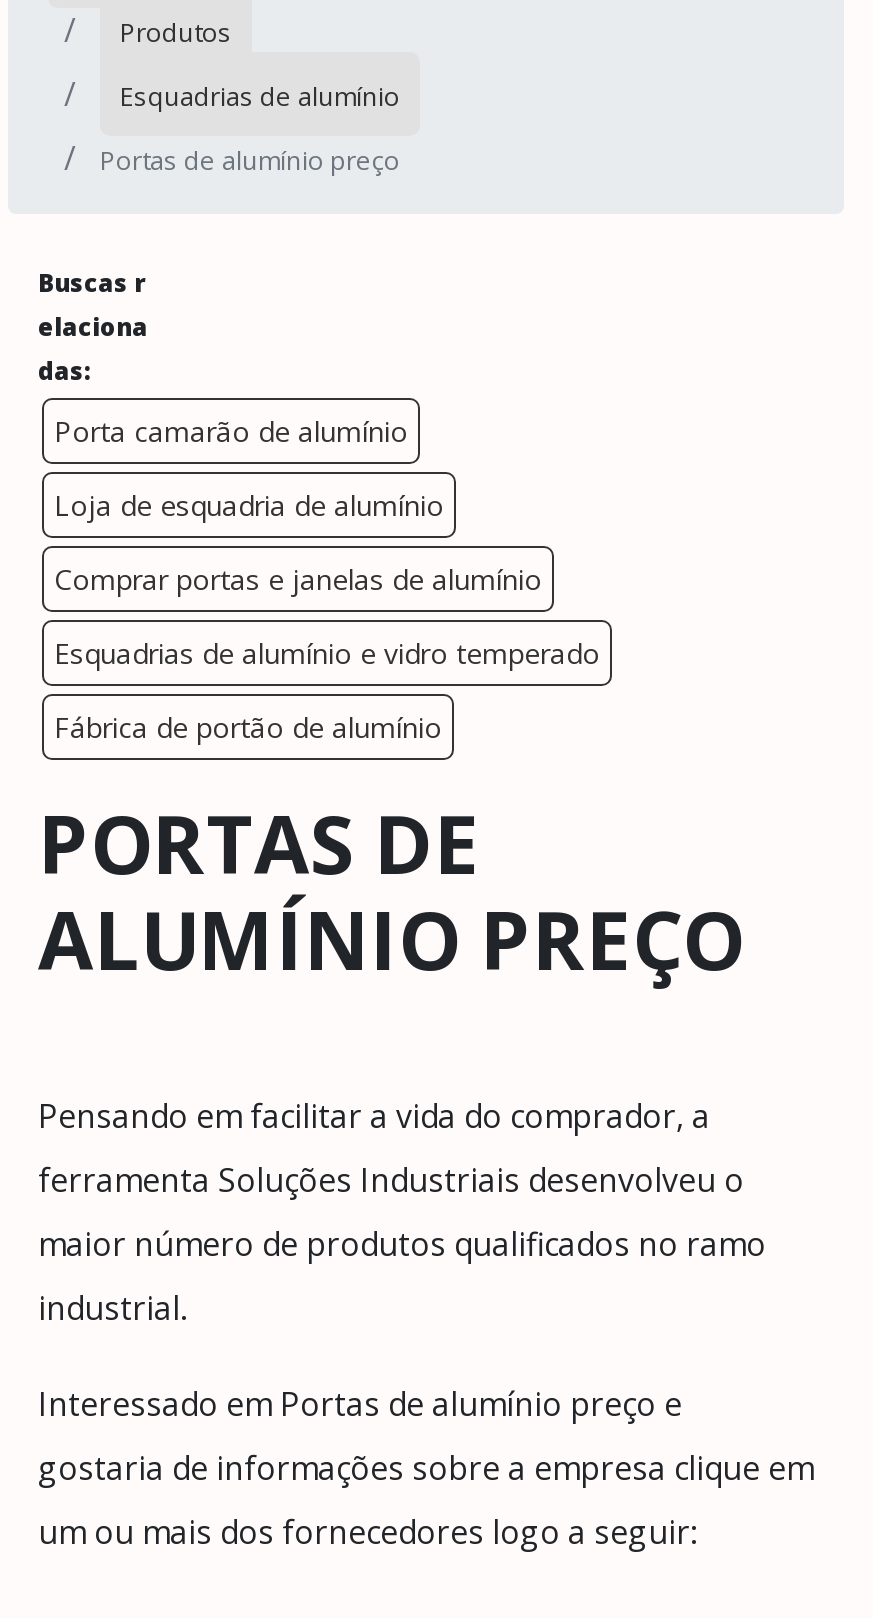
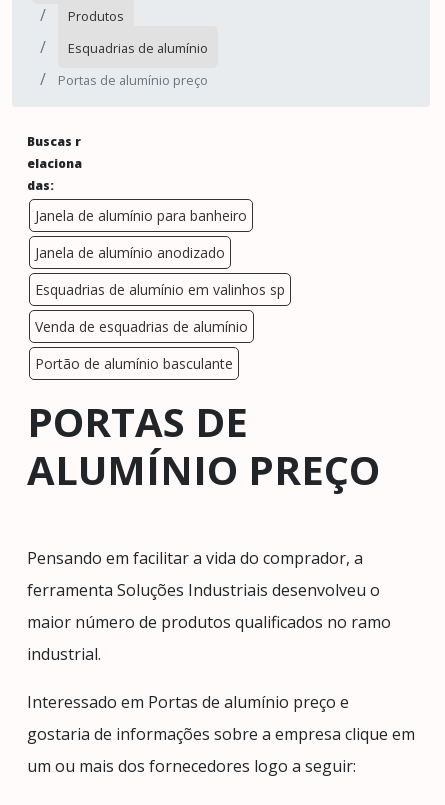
- Porta camarão de alumínio
+ Janela de alumínio para banheiro

- Loja de esquadria de alumínio
+ Janela de alumínio anodizado

- Comprar portas e janelas de alumínio
+ Esquadrias de alumínio em valinhos sp

- Esquadrias de alumínio e vidro temperado
+ Venda de esquadrias de alumínio

- Fábrica de portão de alumínio
+ Portão de alumínio basculante
